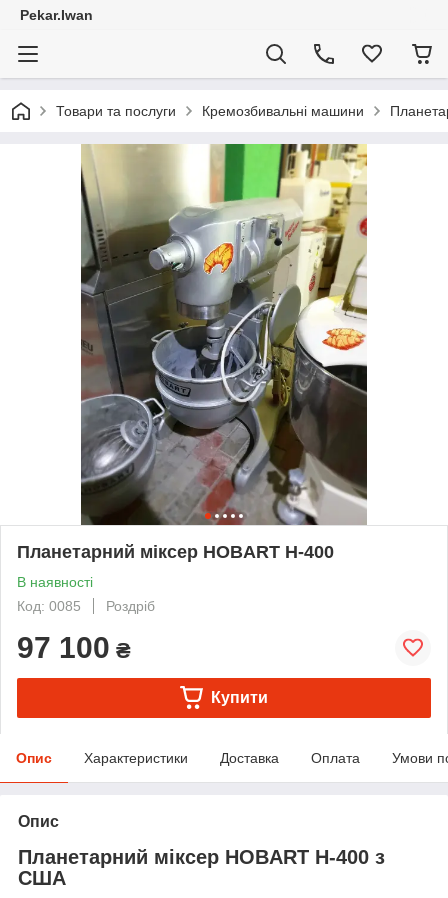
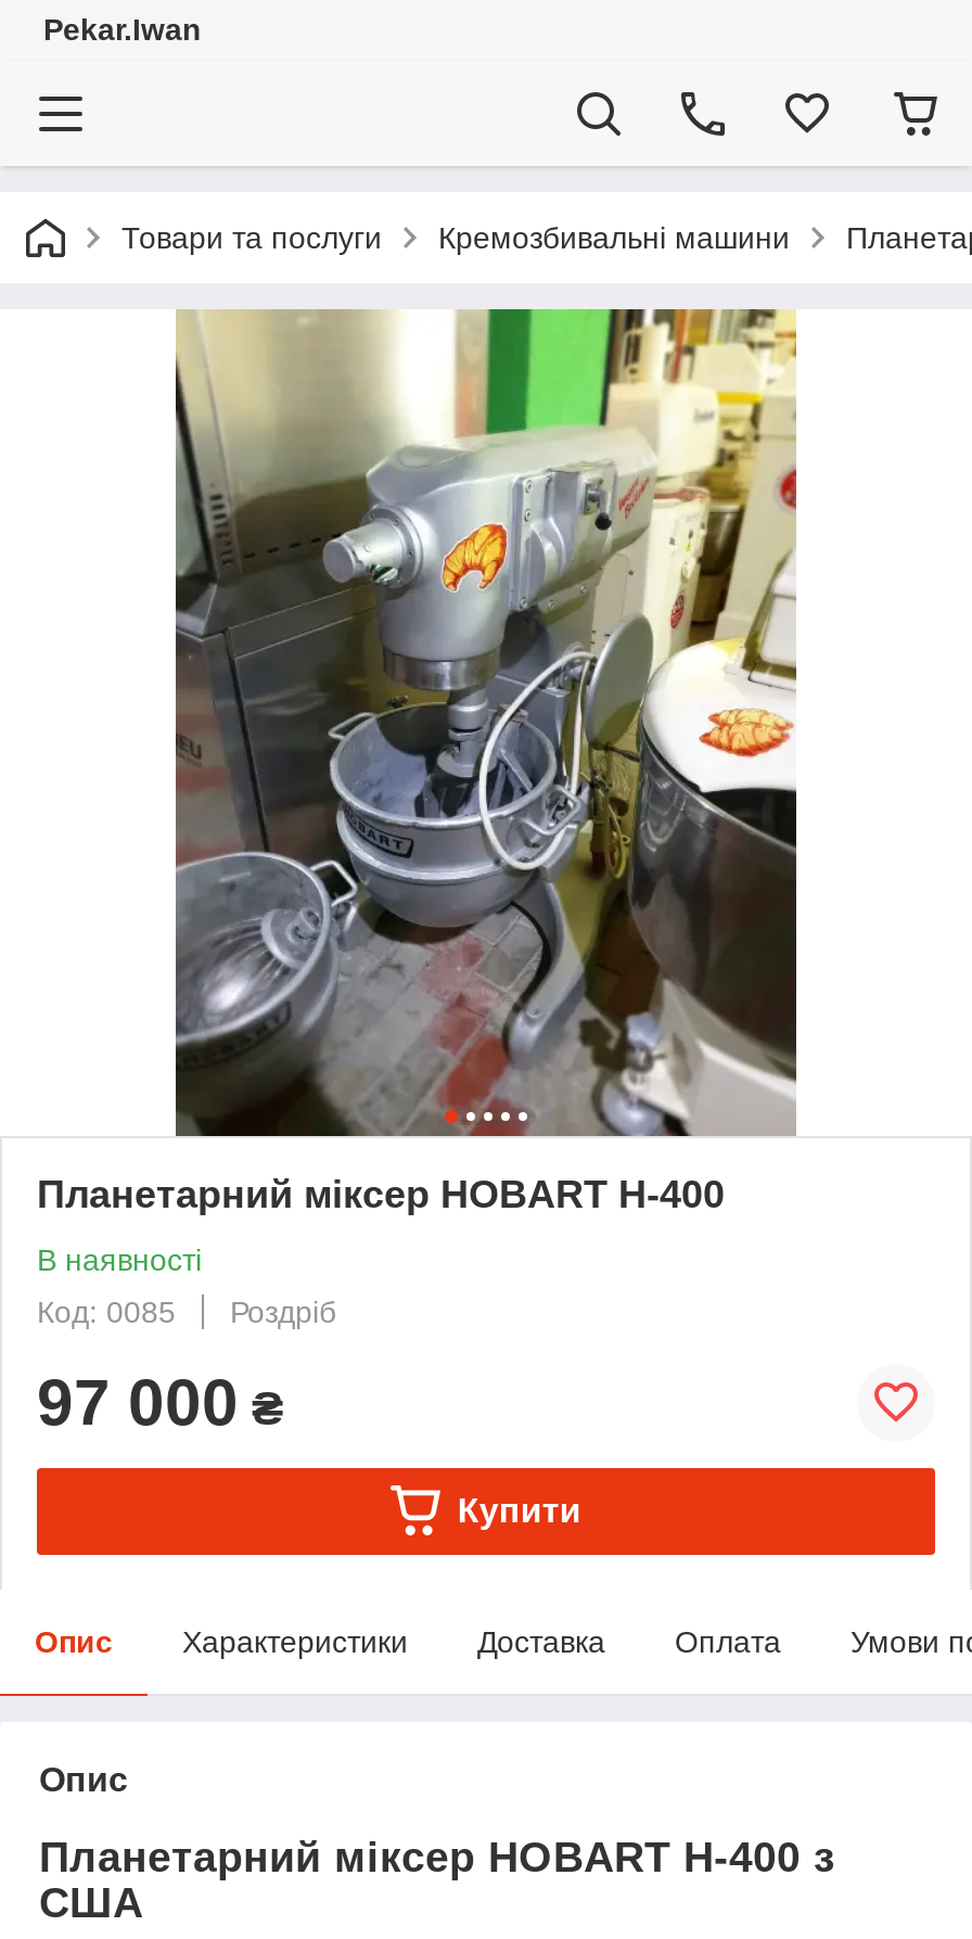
- 97 100 ₴
+ 97 000 ₴
